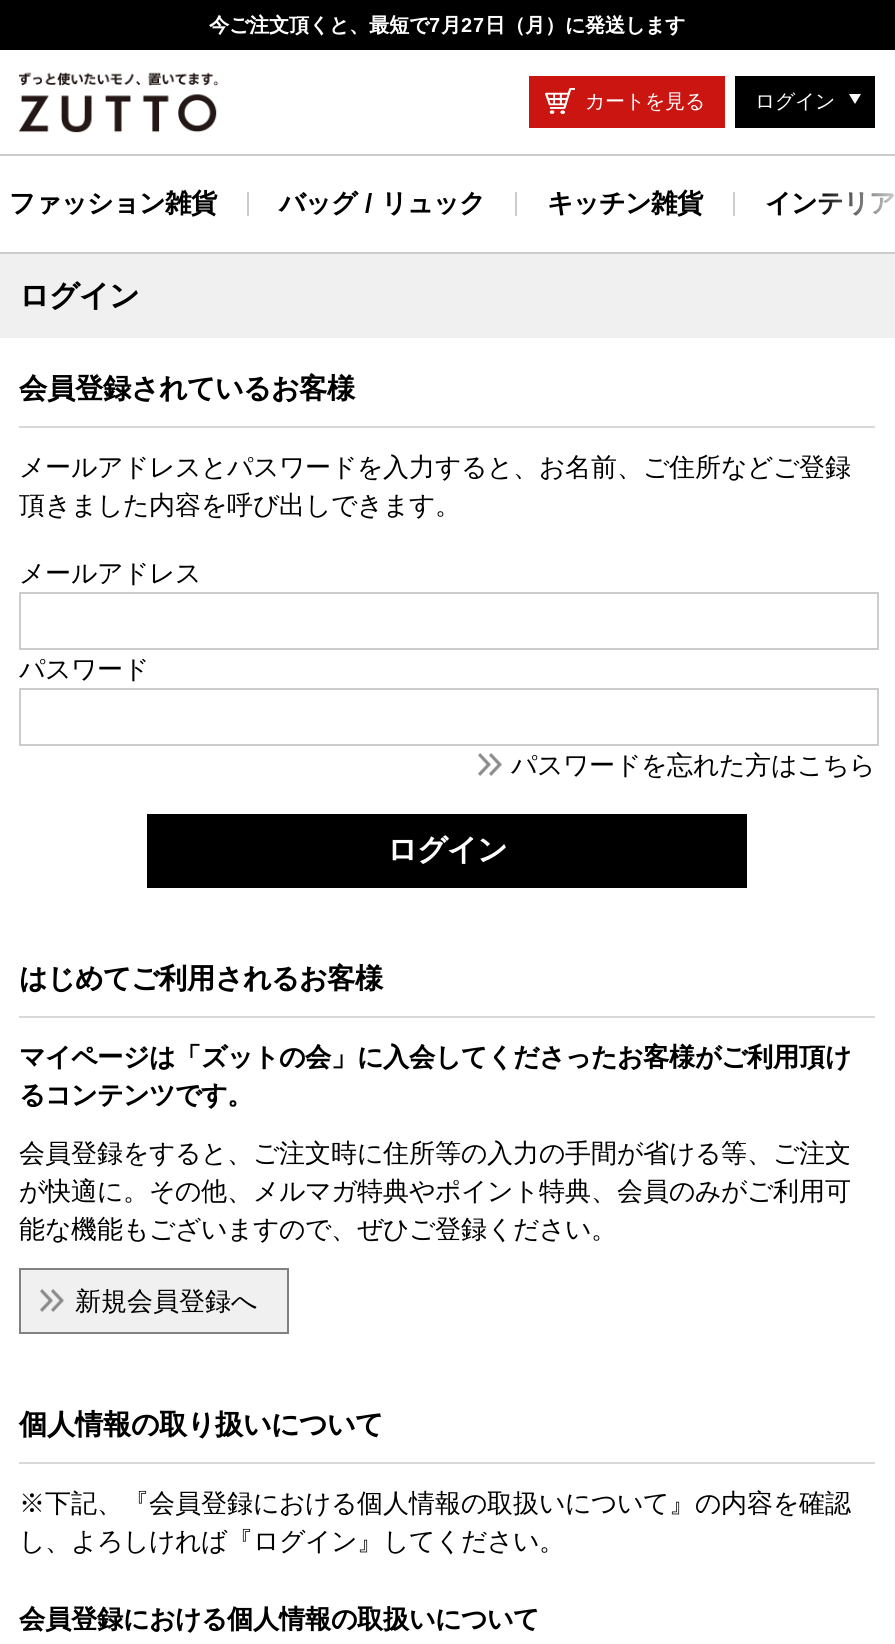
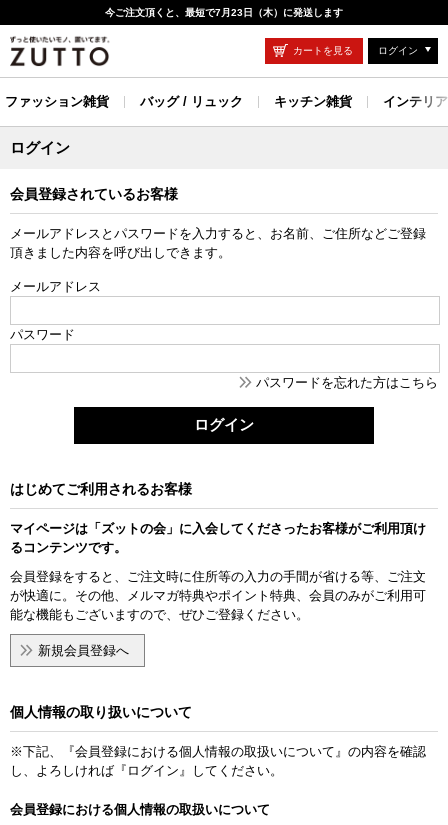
- 今ご注文頂くと、最短で7月27日（月）に発送します
+ 今ご注文頂くと、最短で7月23日（木）に発送します
